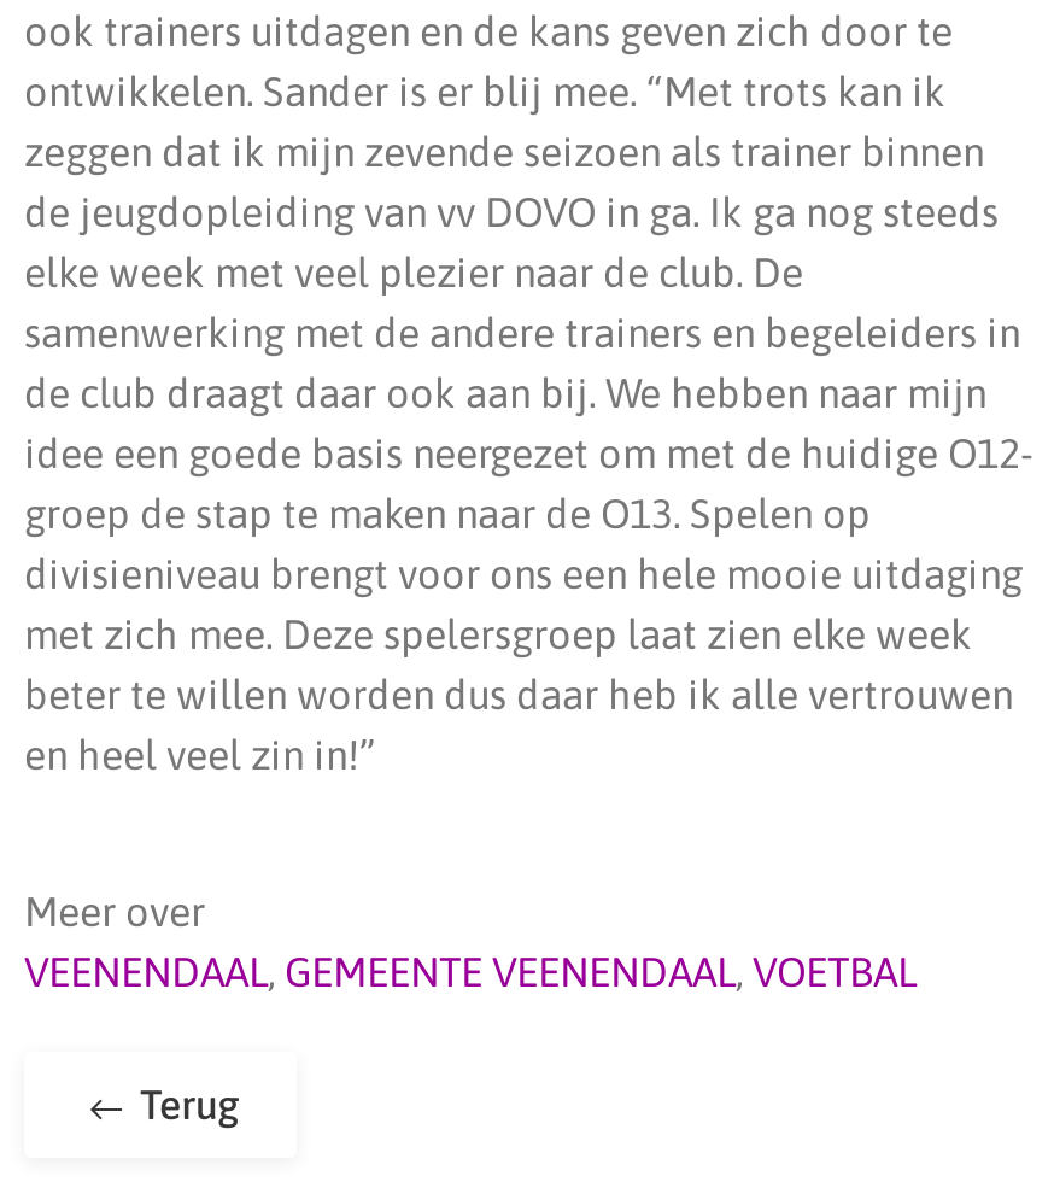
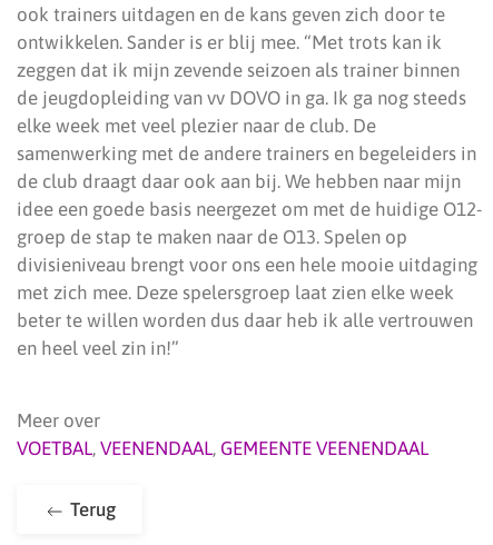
- VEENENDAAL, GEMEENTE VEENENDAAL, VOETBAL
+ VOETBAL, VEENENDAAL, GEMEENTE VEENENDAAL
